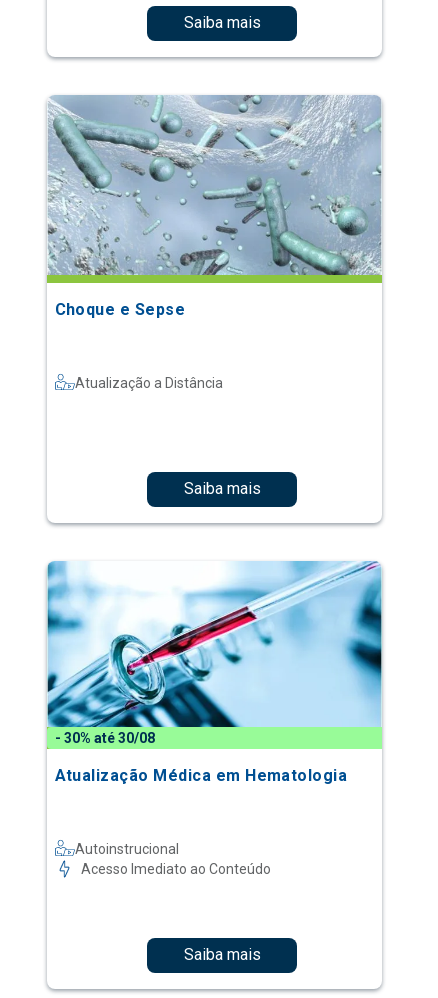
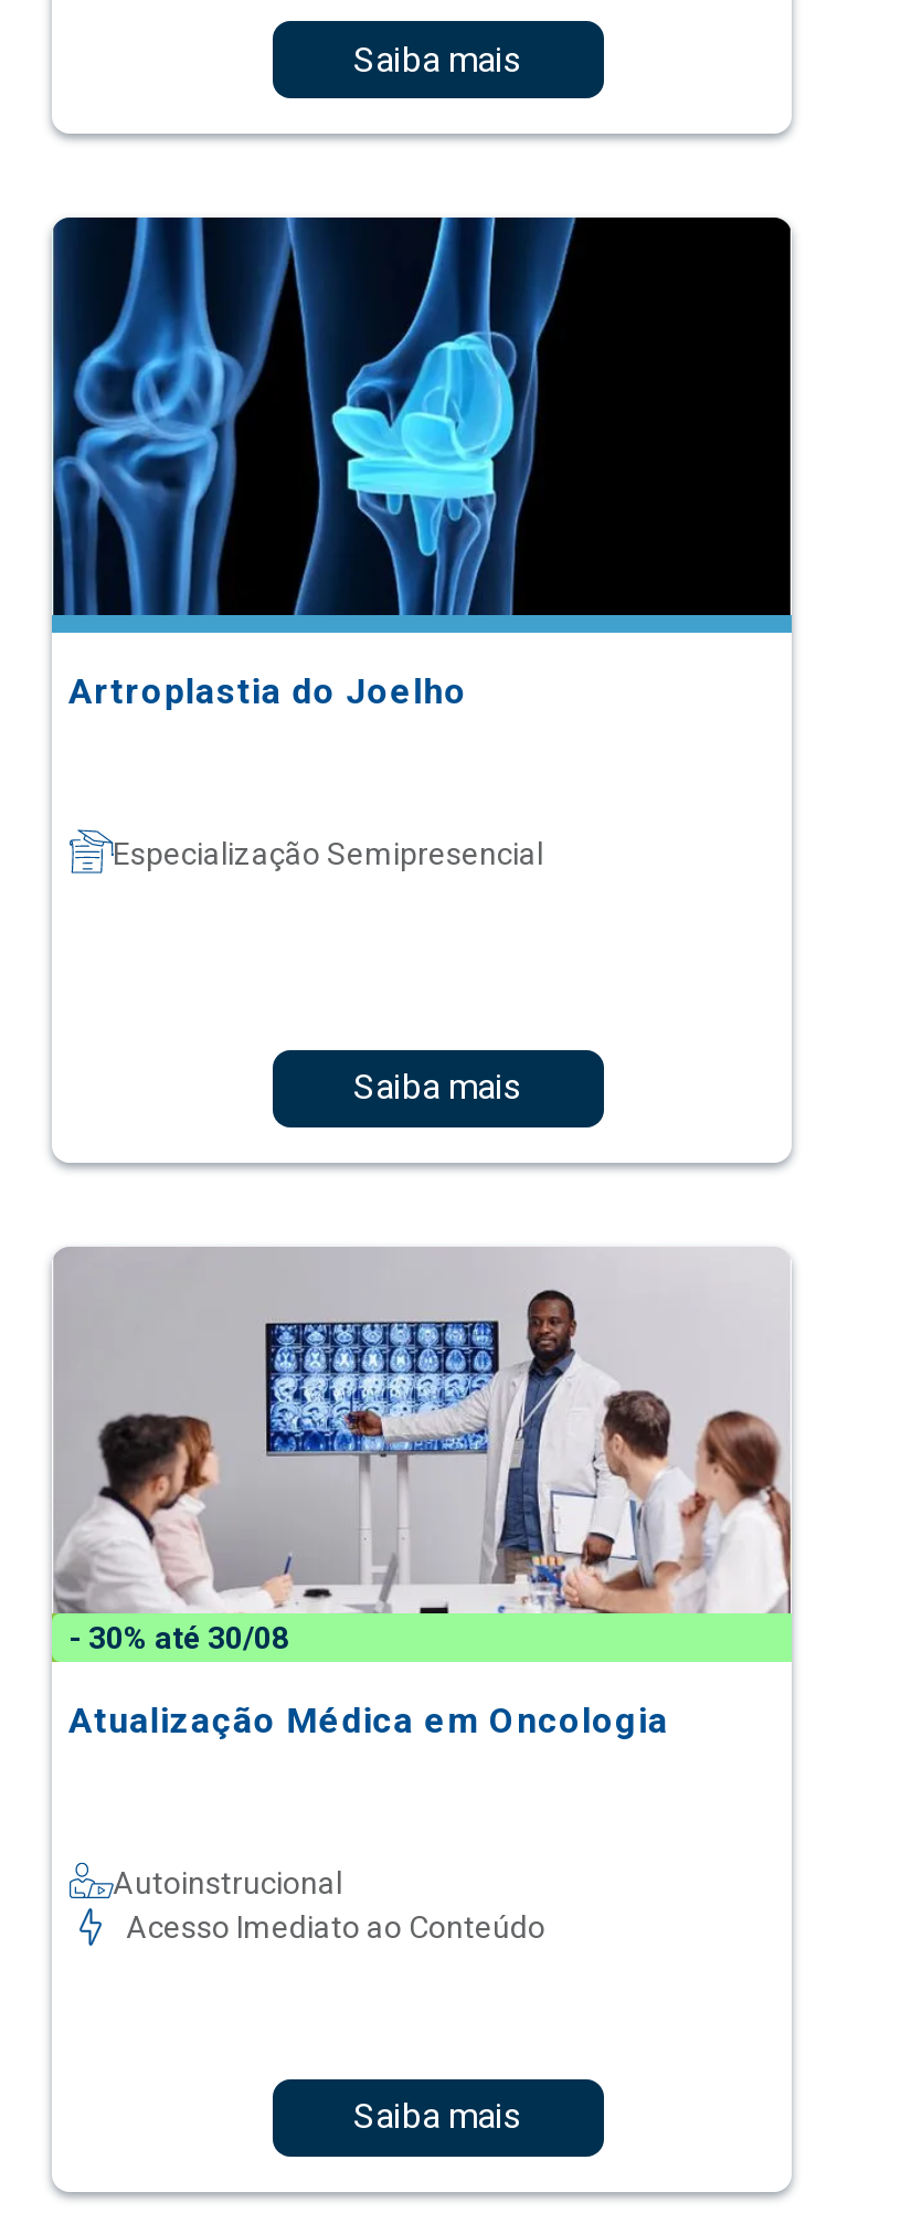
- [image]
- Choque e Sepse
+ [image]
+ Artroplastia do Joelho

- Atualização a Distância
+ Especialização Semipresencial

- [image]
- Atualização Médica em Hematologia
+ [image]
+ Atualização Médica em Oncologia
